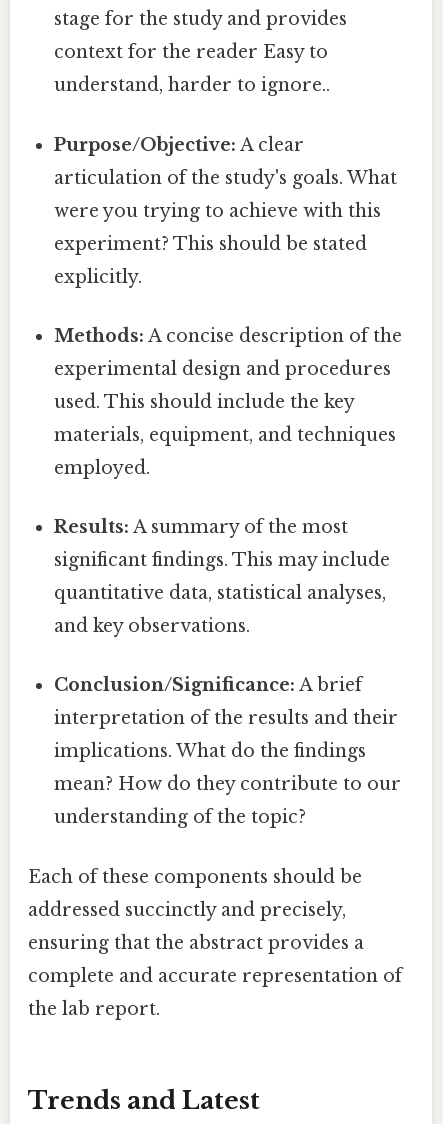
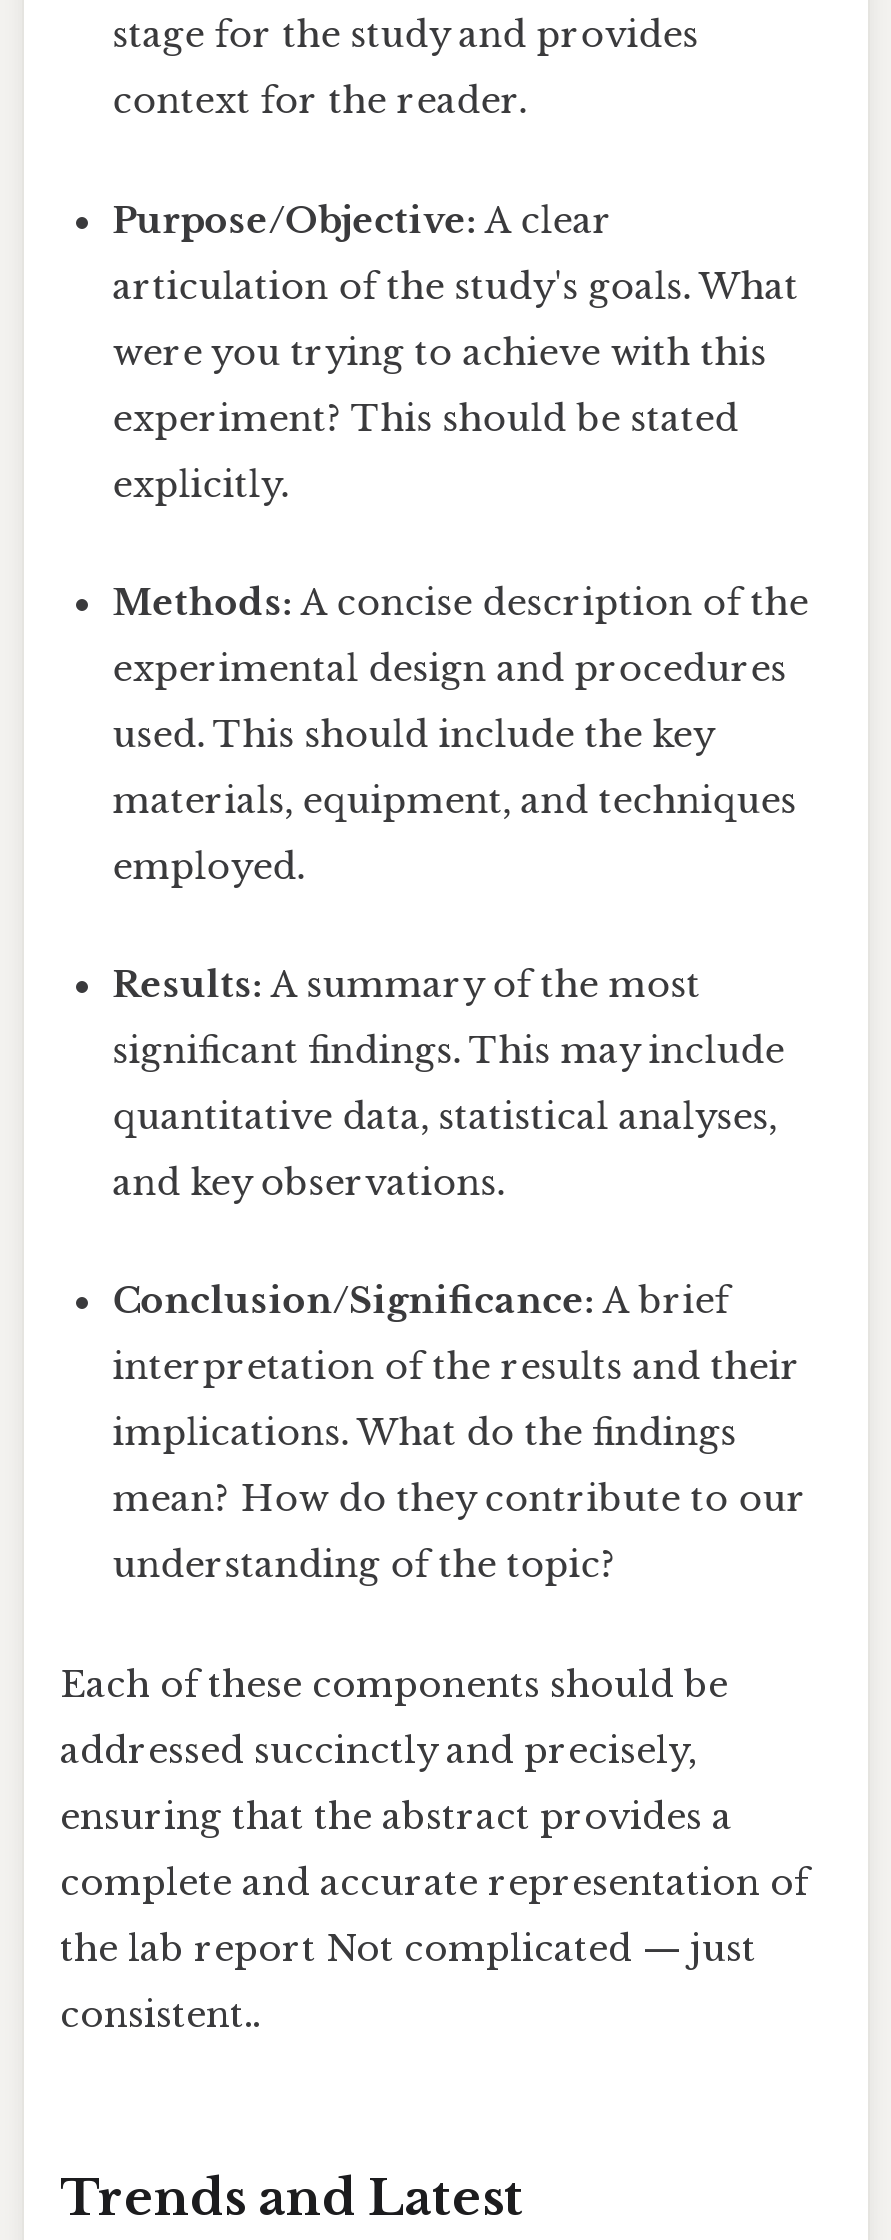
- context for the reader Easy to
- understand, harder to ignore..
+ context for the reader.

moved up: Purpose/Objective: A clear | articulation of the study's goals. What | were you trying to achieve with this | ... | ensuring that the abstract provides a | complete and accurate representation of

- the lab report.
+ the lab report Not complicated — just
+ consistent..
